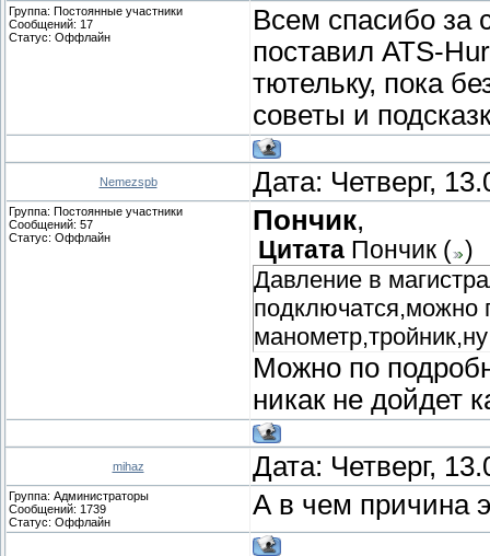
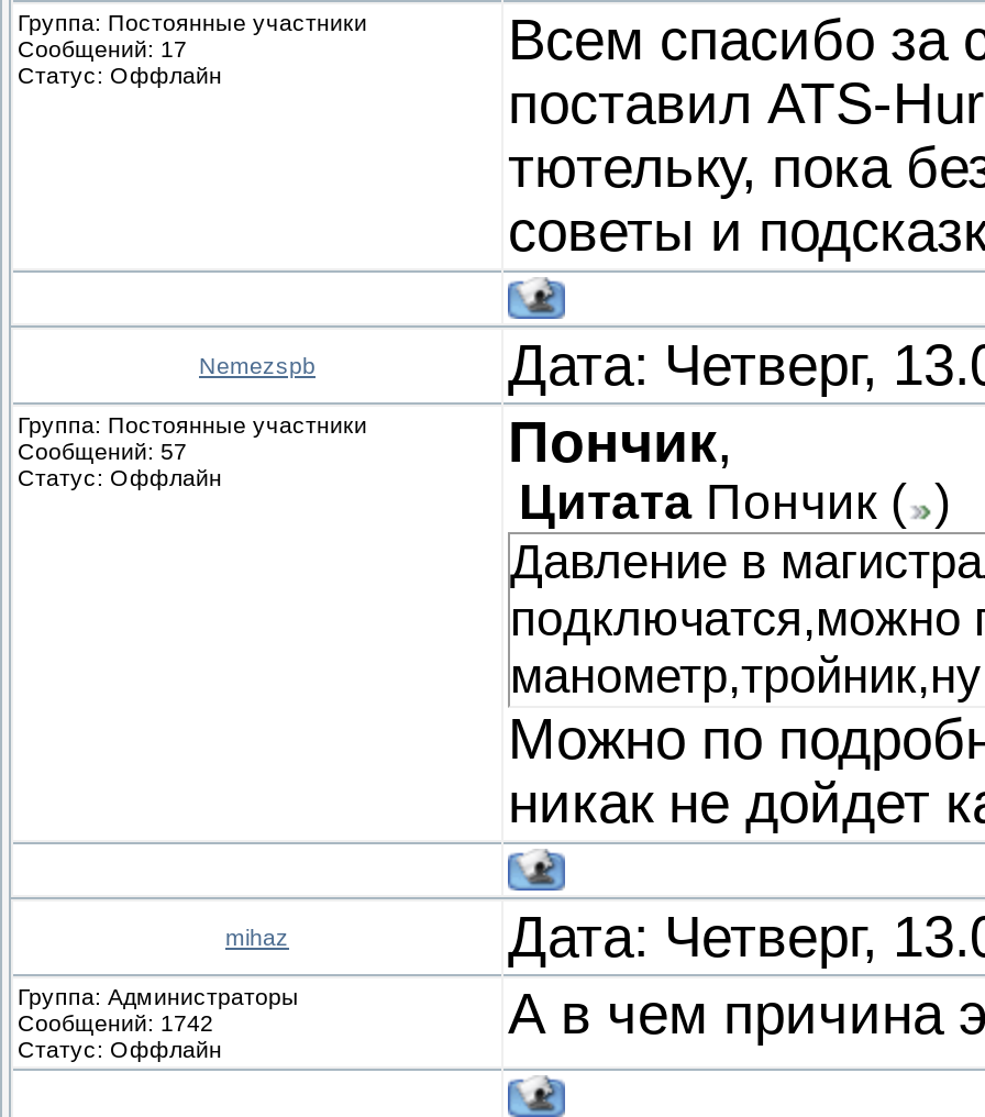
- Сообщений: 1739
+ Сообщений: 1742
